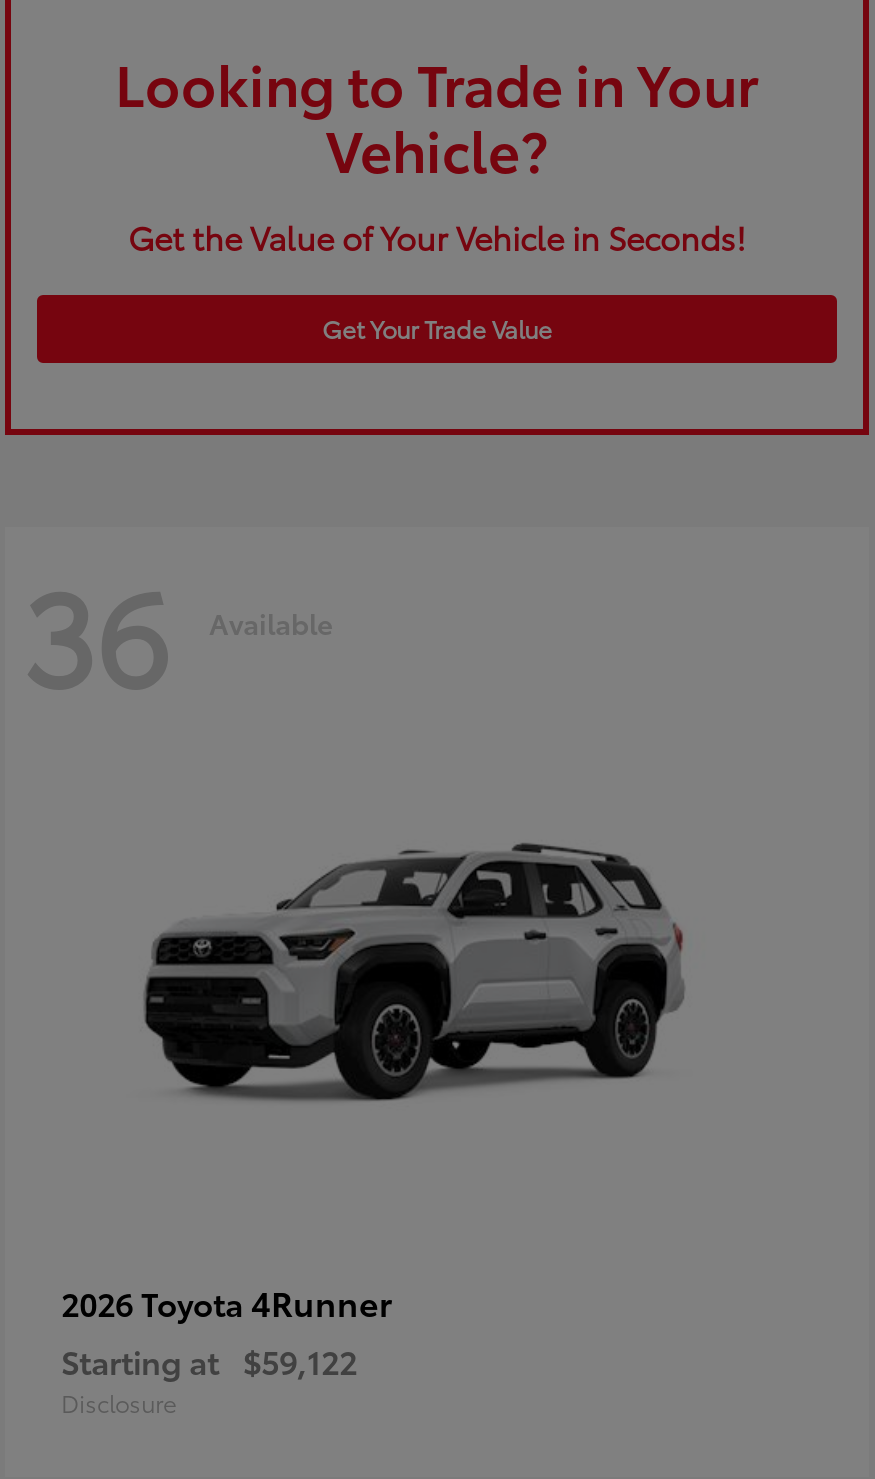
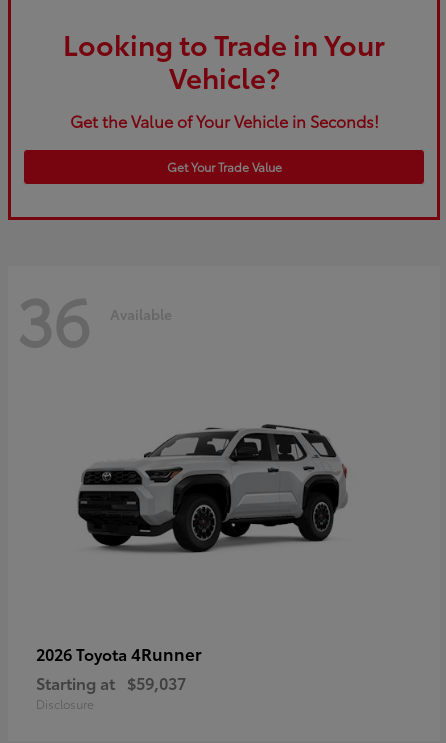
- Starting at $59,122
+ Starting at $59,037
